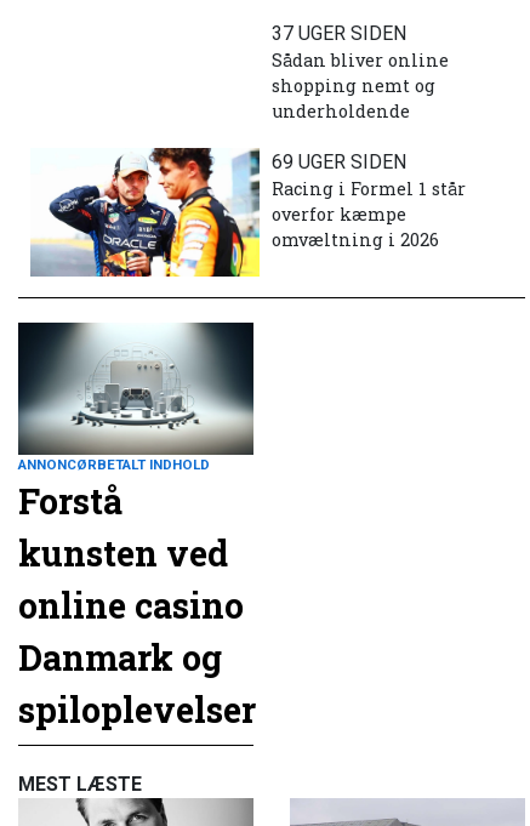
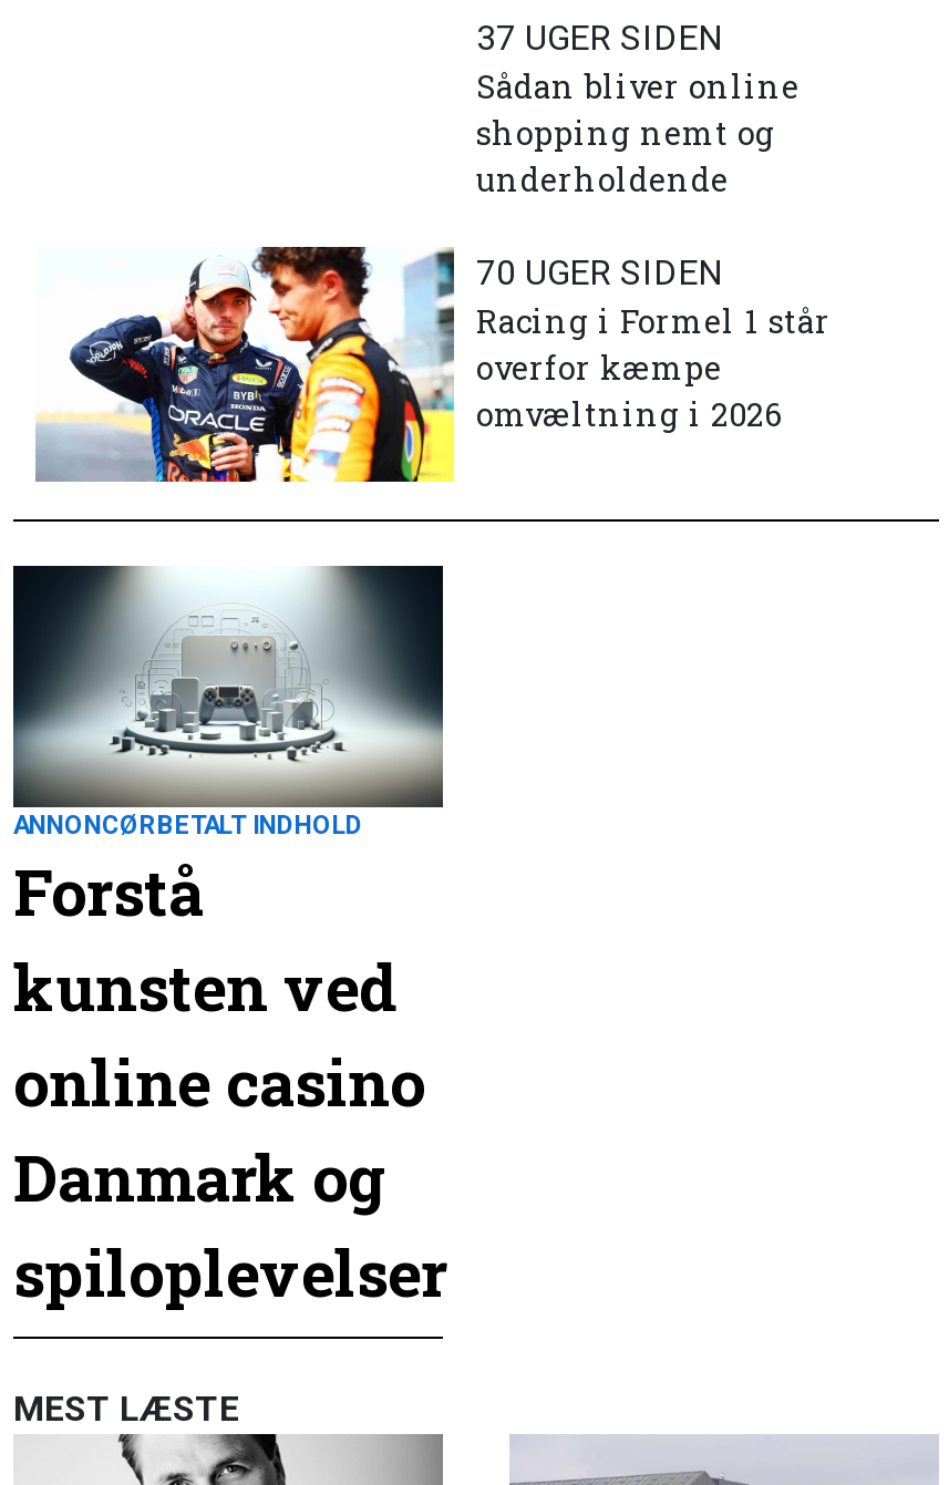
- 69 UGER SIDEN
+ 70 UGER SIDEN
